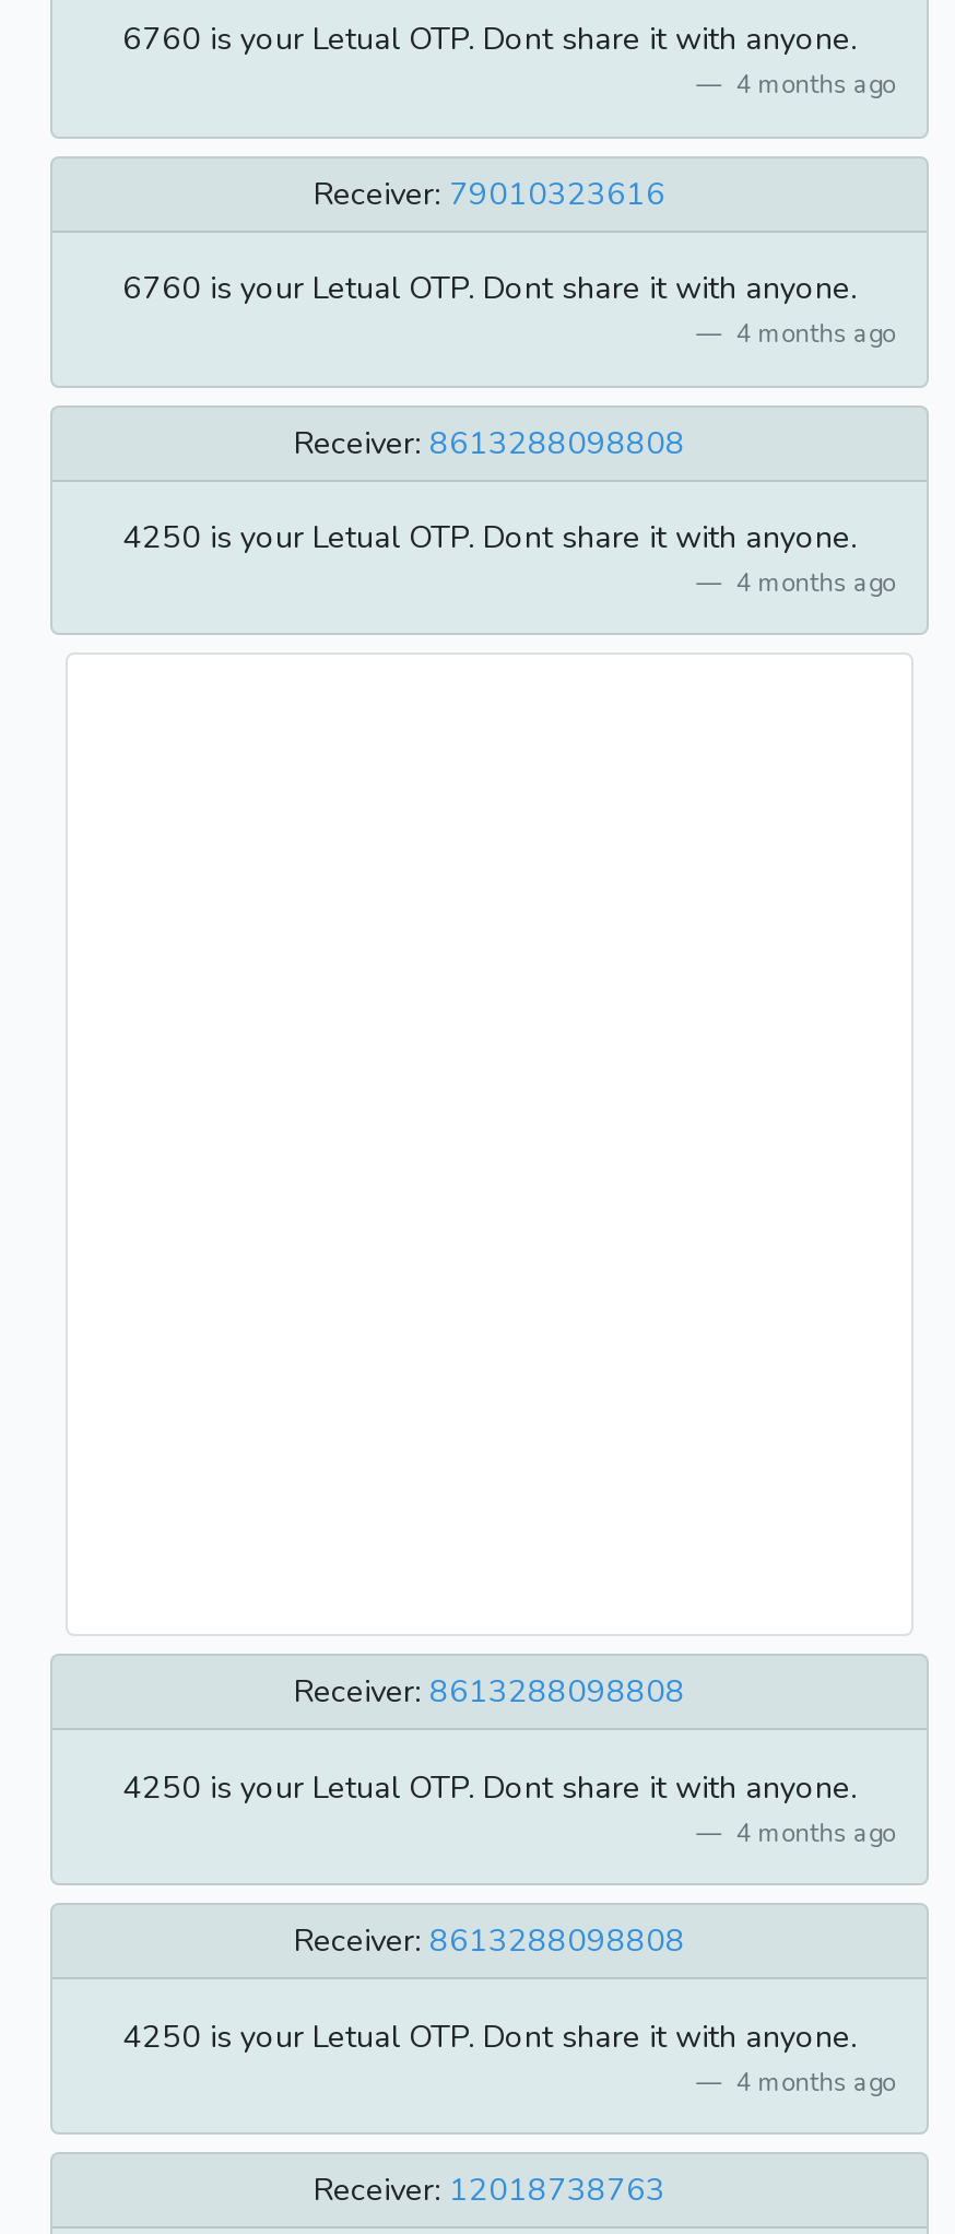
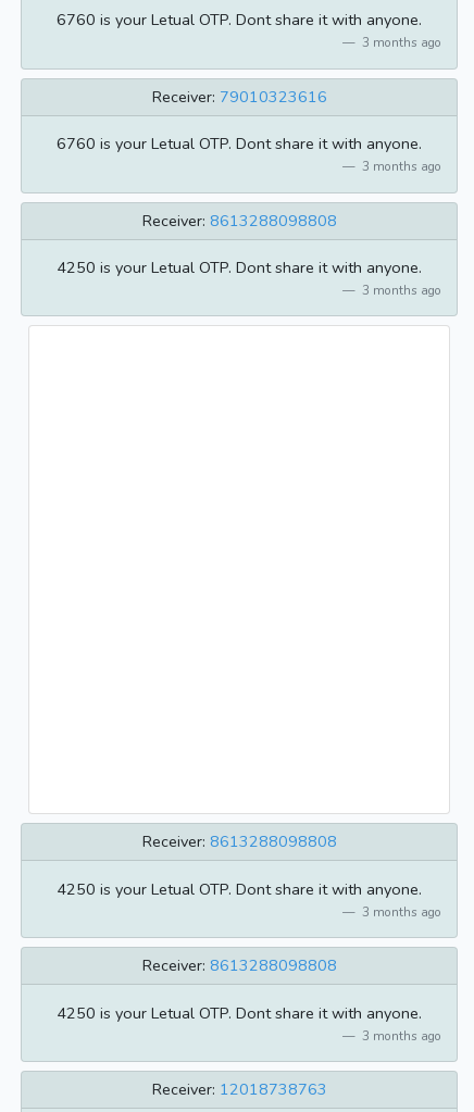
- 4 months ago
+ 3 months ago

- 4 months ago
+ 3 months ago

- 4 months ago
+ 3 months ago

- 4 months ago
+ 3 months ago

- 4 months ago
+ 3 months ago
